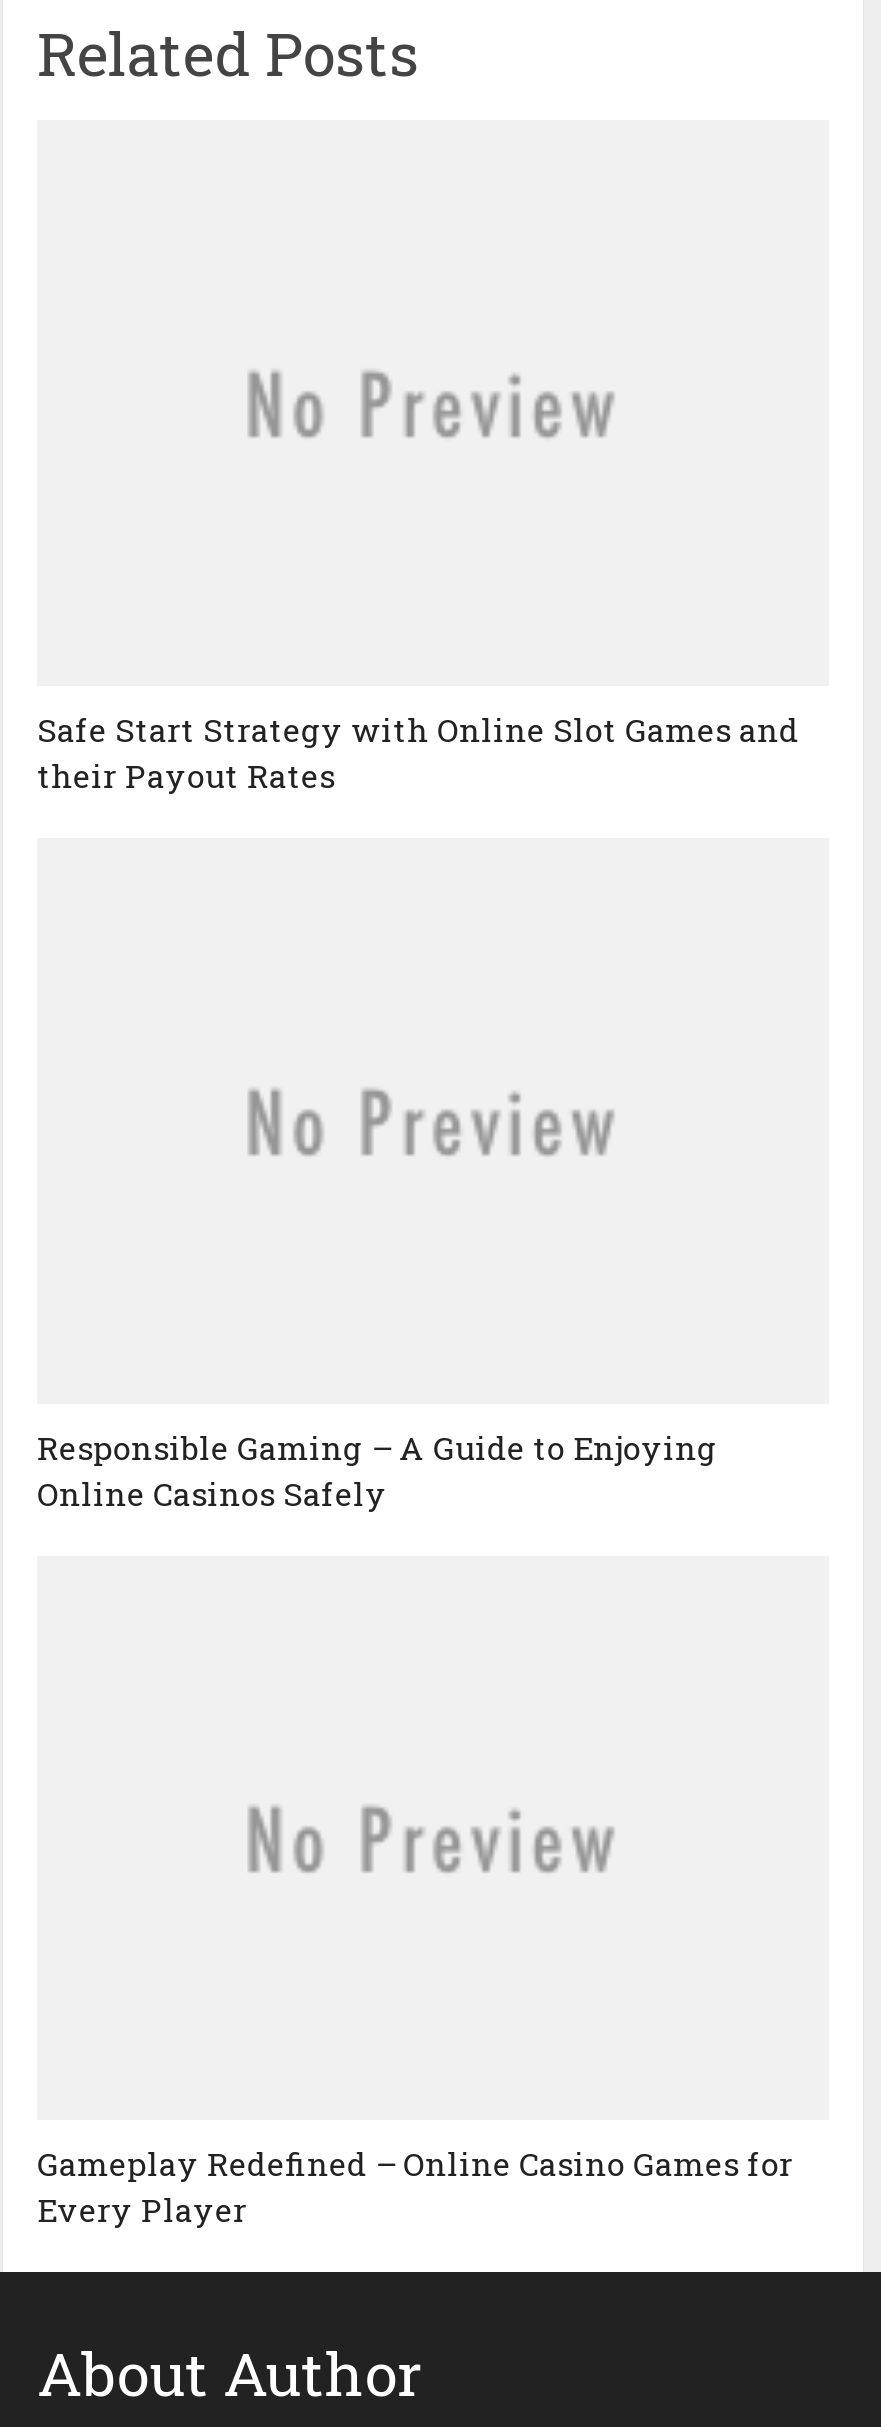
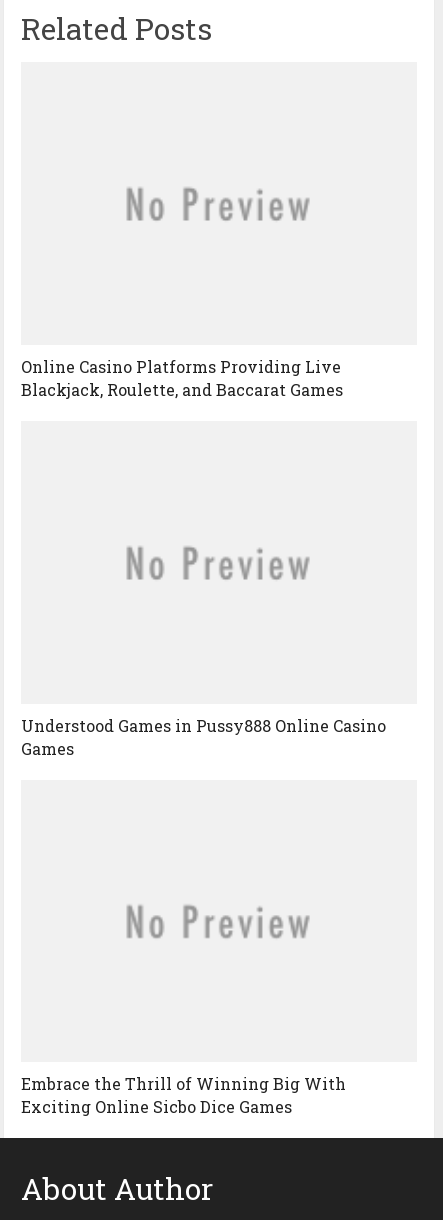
- Safe Start Strategy with Online Slot Games and
- their Payout Rates
+ Online Casino Platforms Providing Live
+ Blackjack, Roulette, and Baccarat Games

- Responsible Gaming – A Guide to Enjoying
- Online Casinos Safely
+ Understood Games in Pussy888 Online Casino
+ Games

- Gameplay Redefined – Online Casino Games for
- Every Player
+ Embrace the Thrill of Winning Big With
+ Exciting Online Sicbo Dice Games
